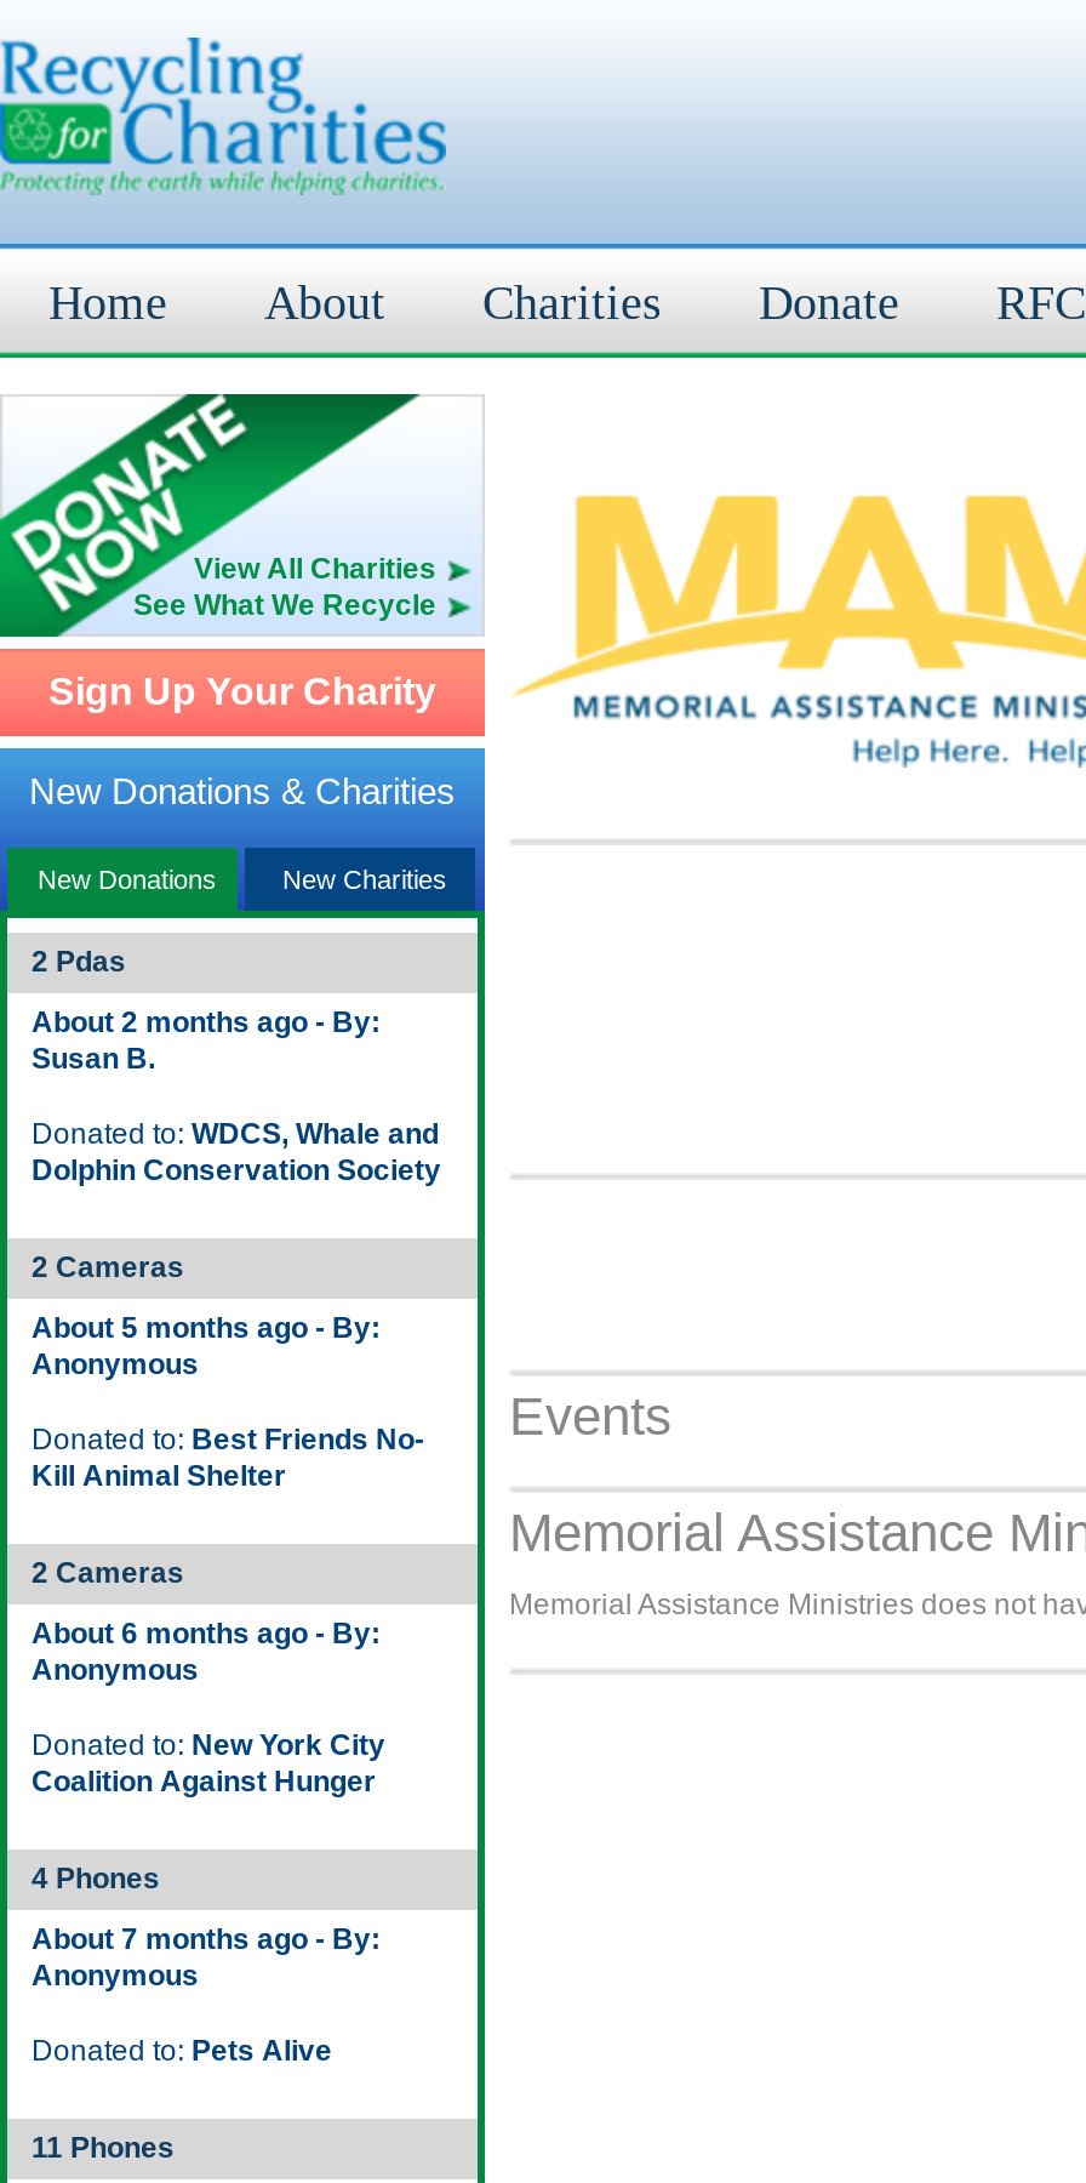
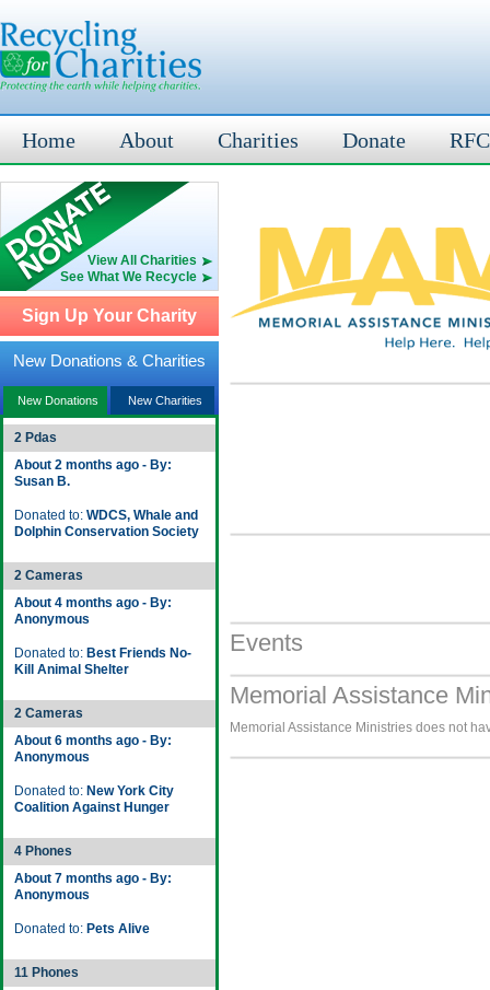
- About 5 months ago - By:
+ About 4 months ago - By:
